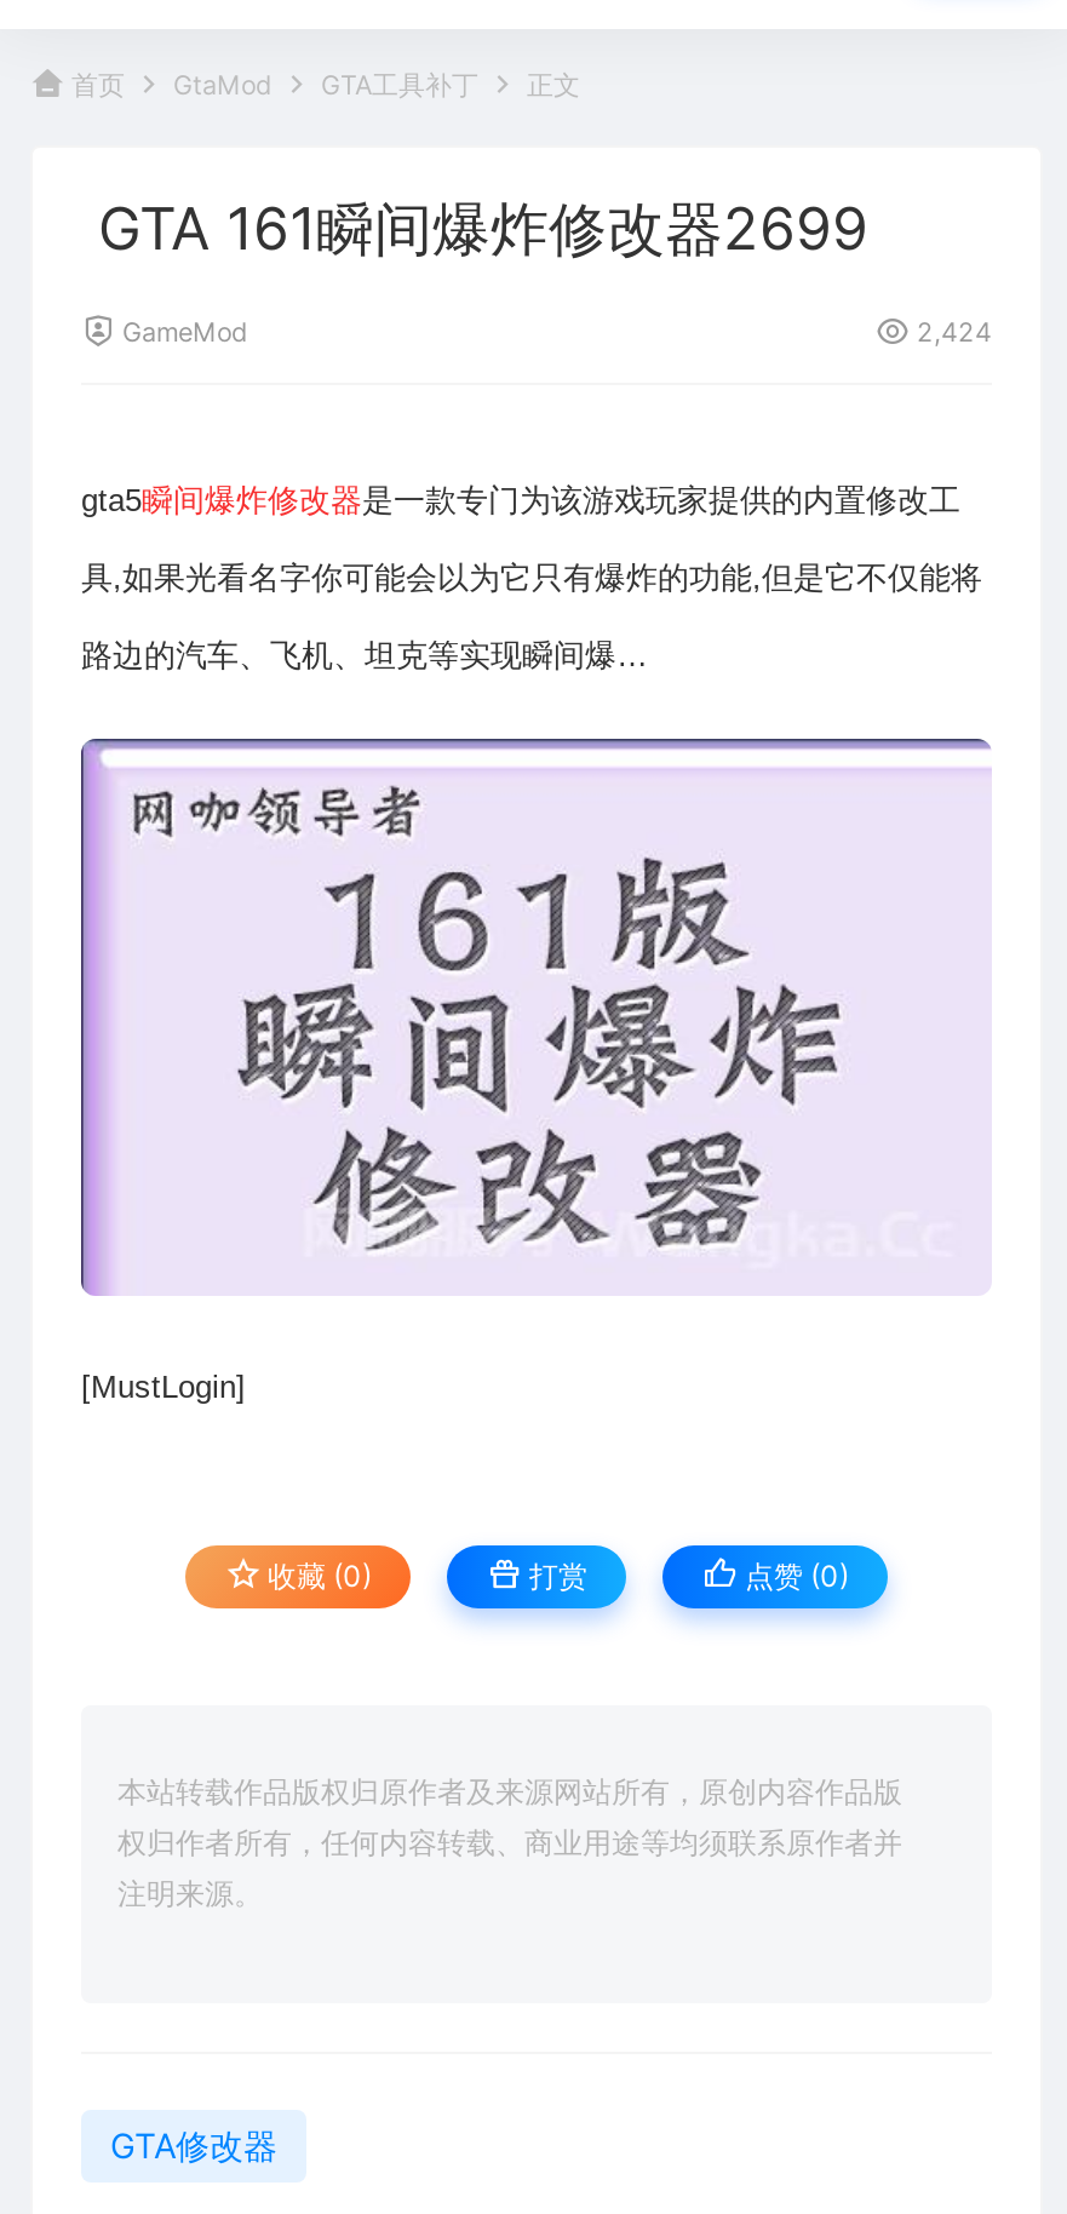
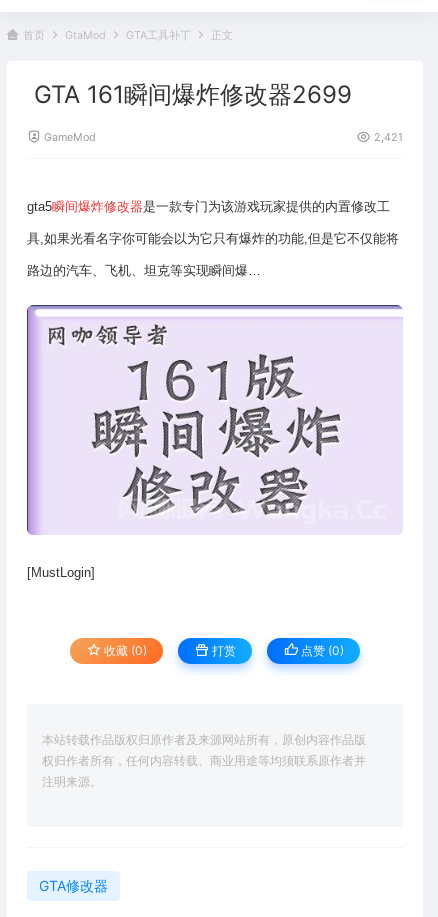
- 2,424
+ 2,421
